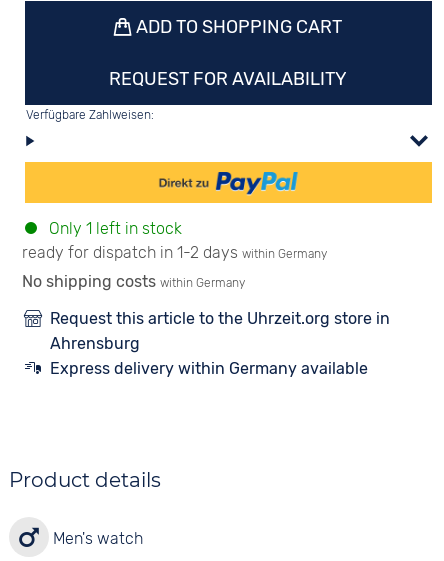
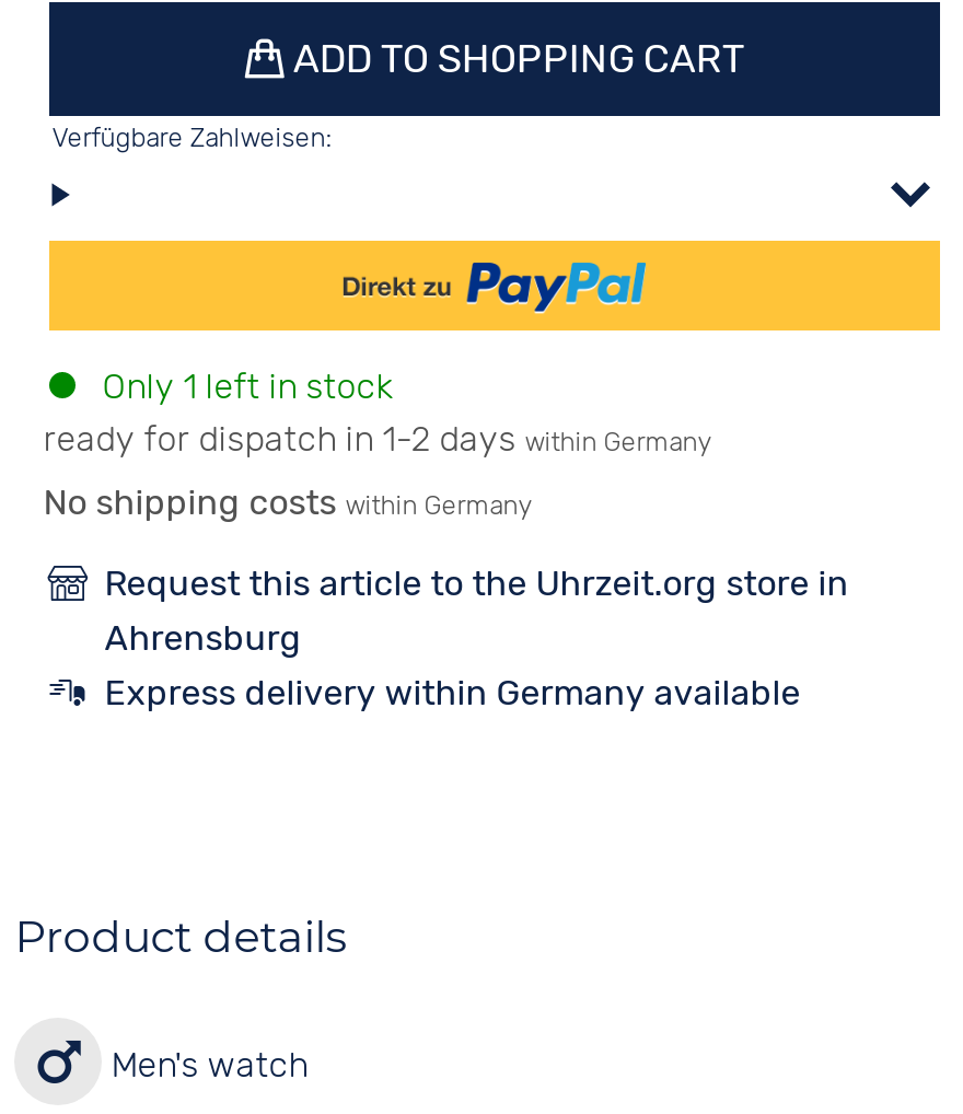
- REQUEST FOR AVAILABILITY
